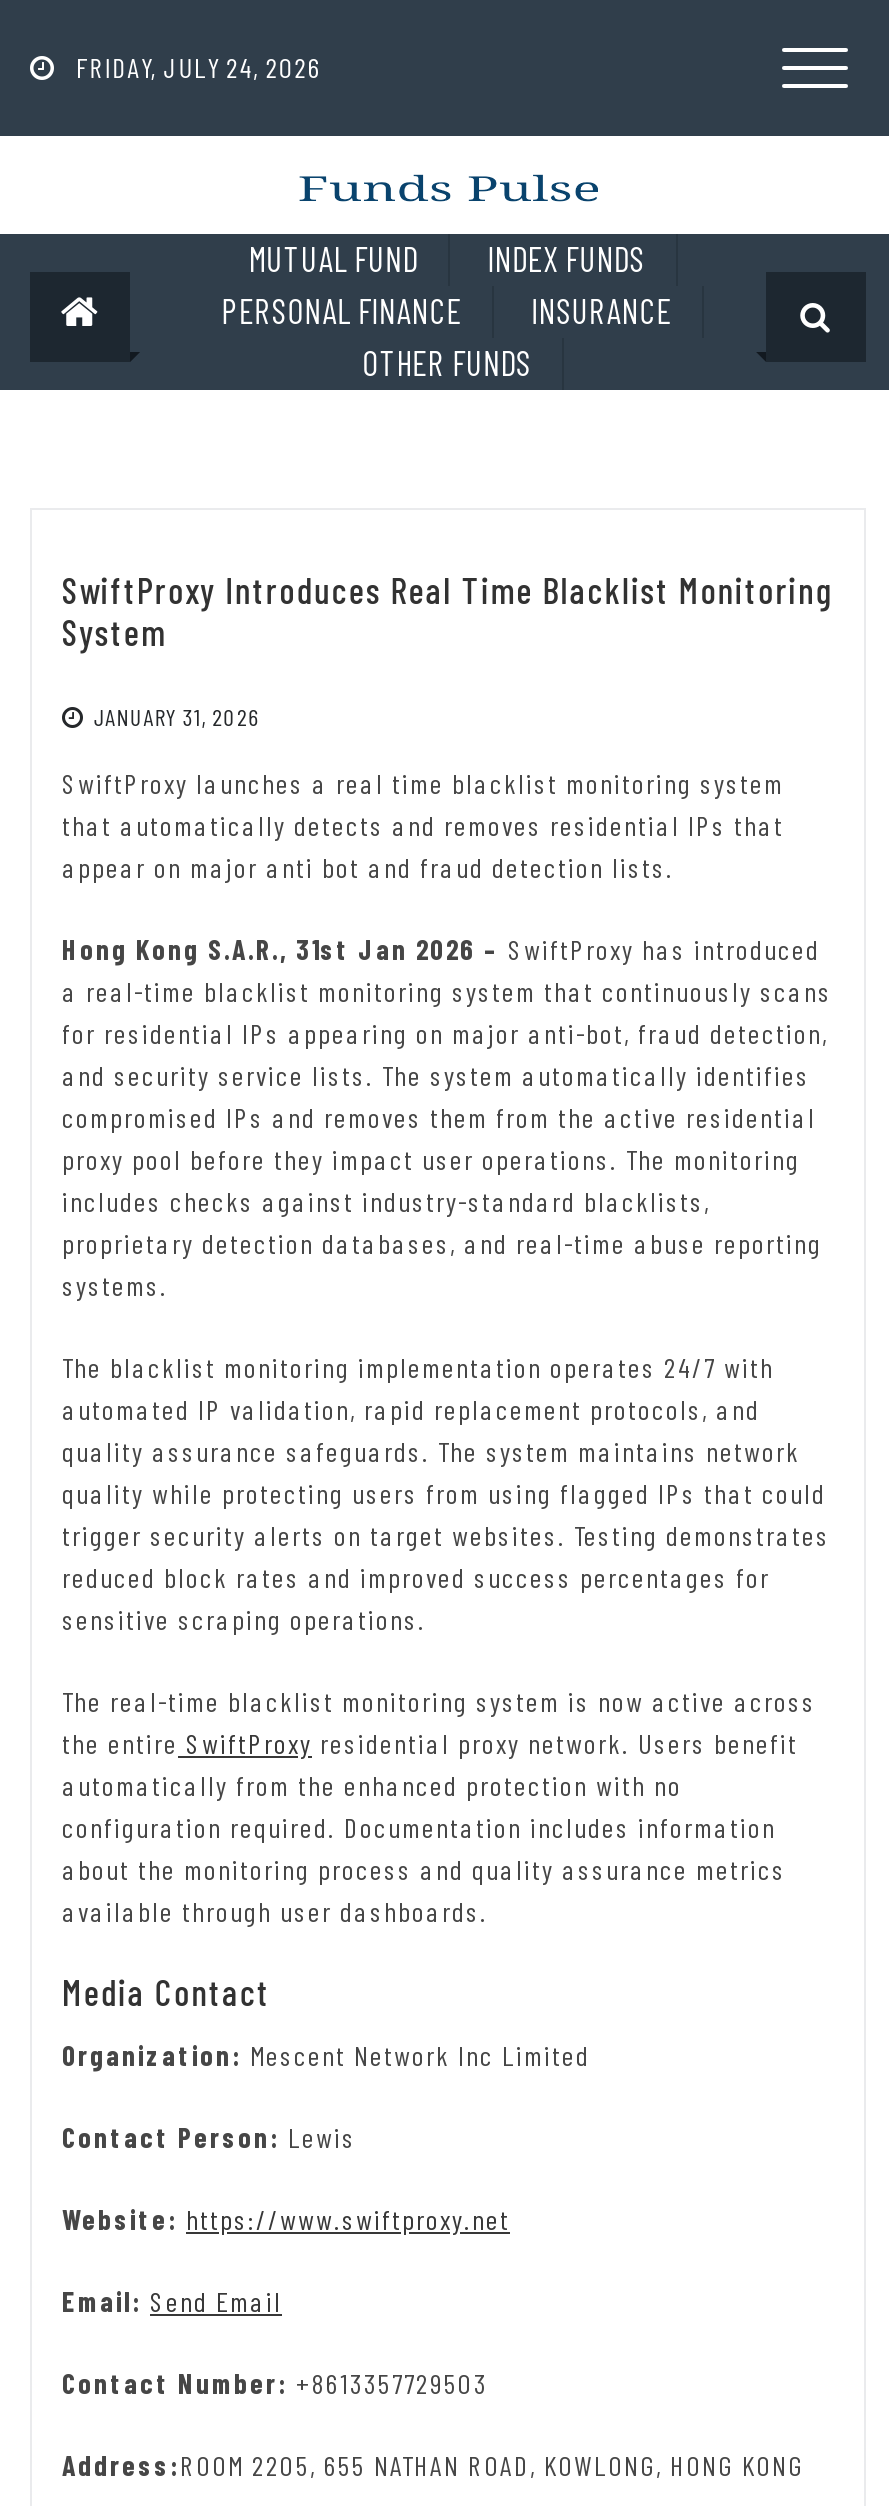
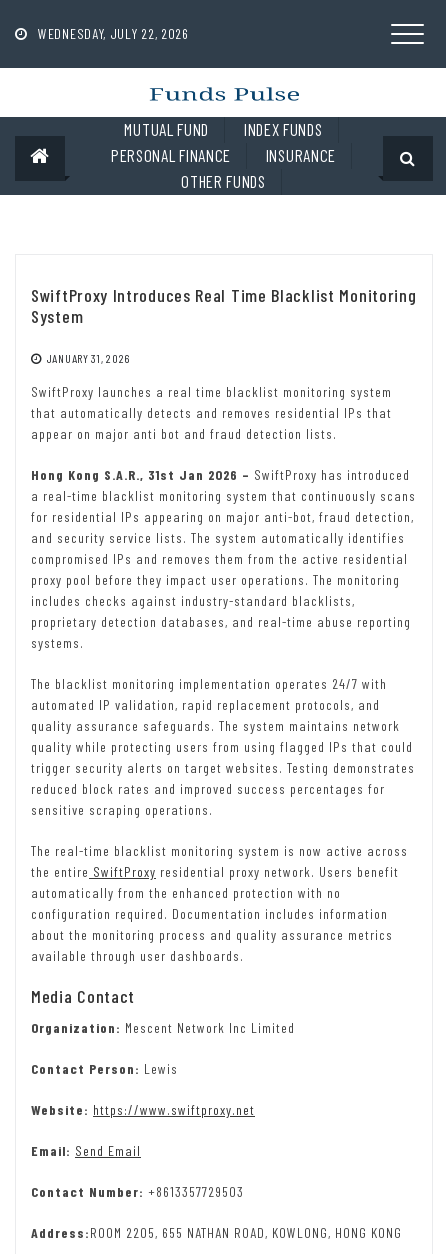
- FRIDAY, JULY 24, 2026
+ WEDNESDAY, JULY 22, 2026
